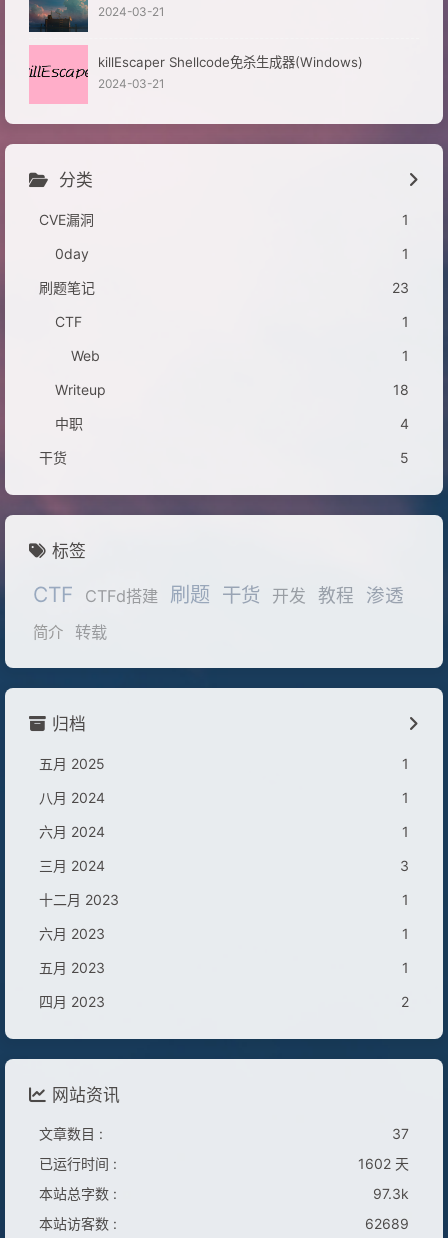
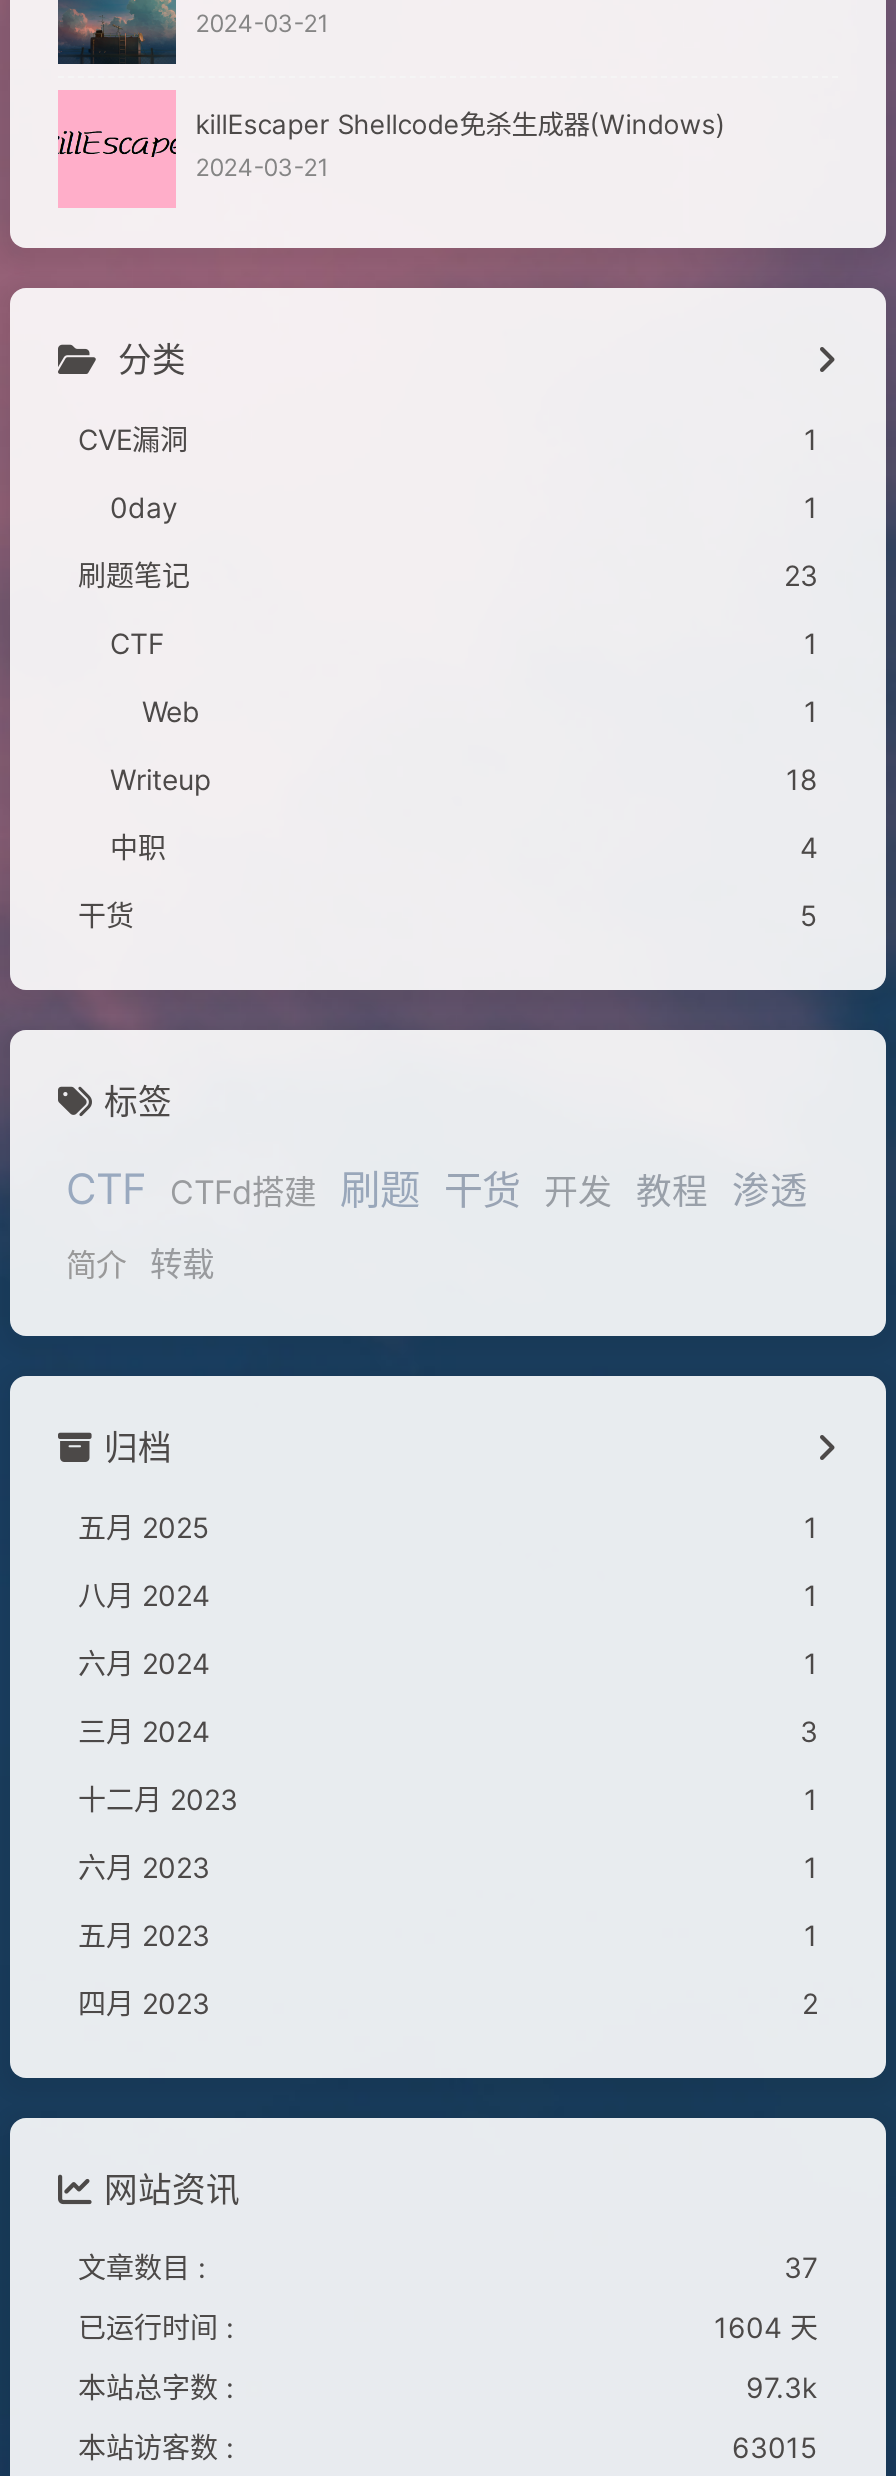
- 1602 天
+ 1604 天

- 62689
+ 63015
